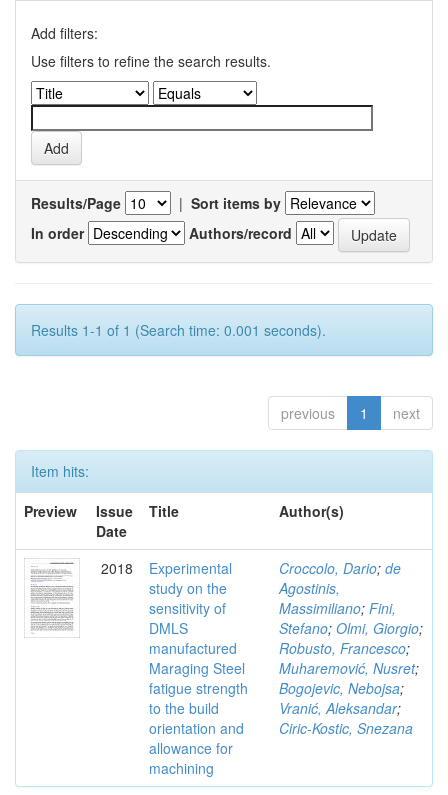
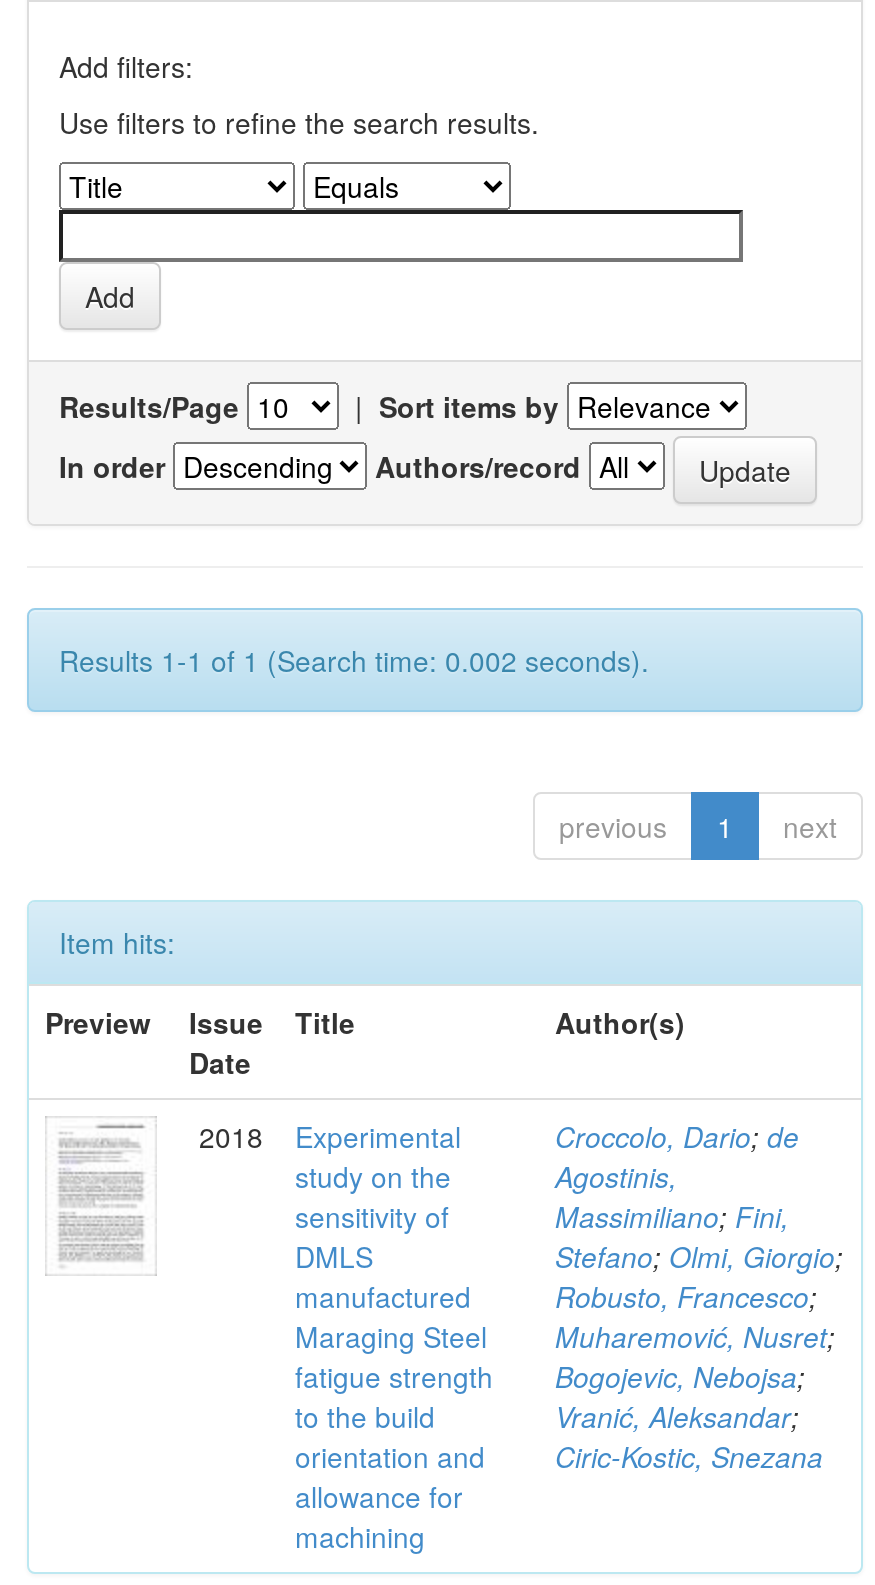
- Results 1-1 of 1 (Search time: 0.001 seconds).
+ Results 1-1 of 1 (Search time: 0.002 seconds).
